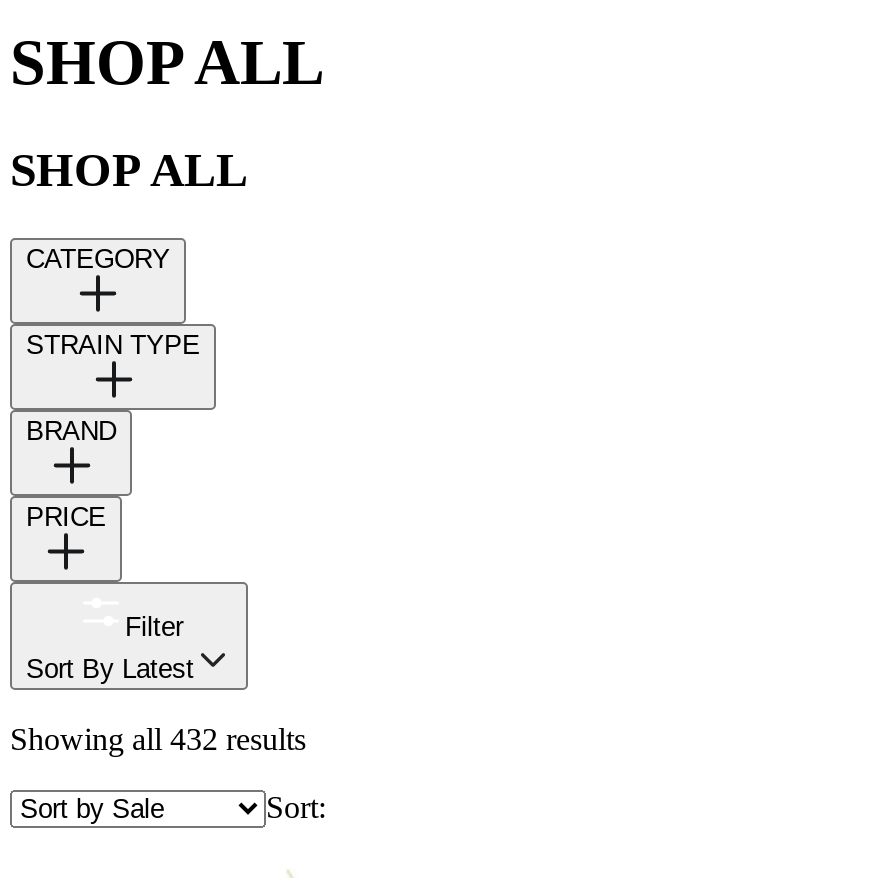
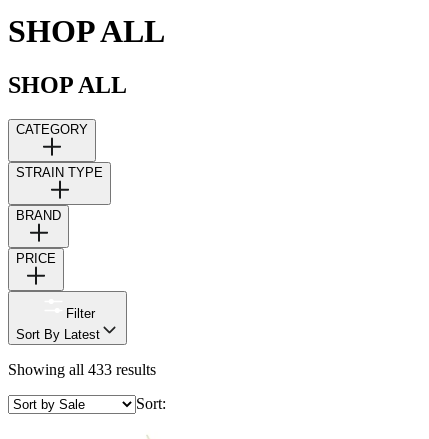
- Showing all 432 results
+ Showing all 433 results
